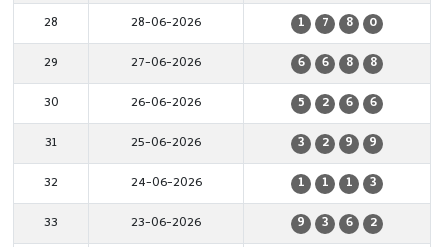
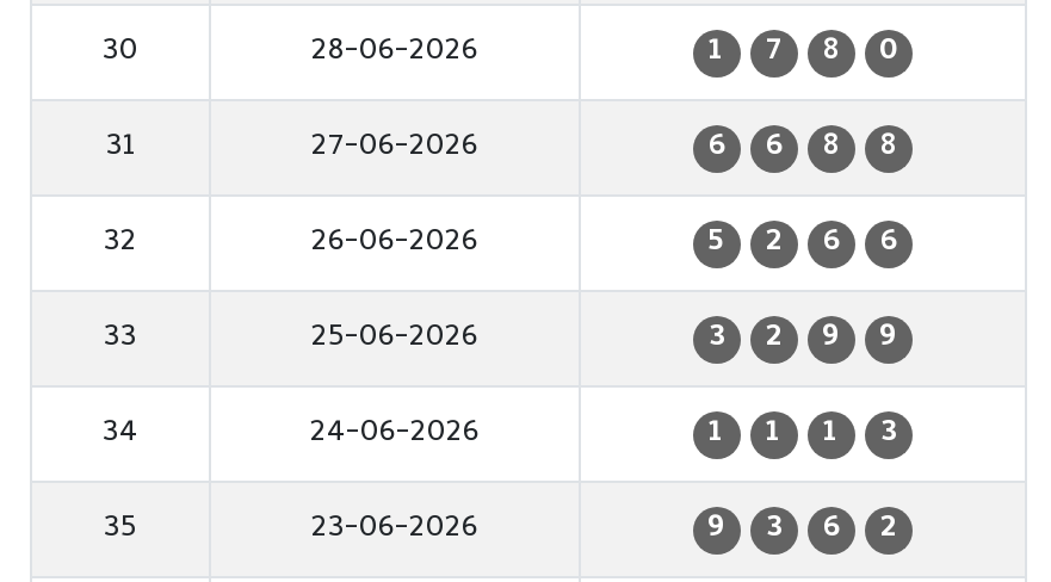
- 28
+ 30

- 29
+ 31

- 30
+ 32

- 31
+ 33

- 32
+ 34

- 33
+ 35
